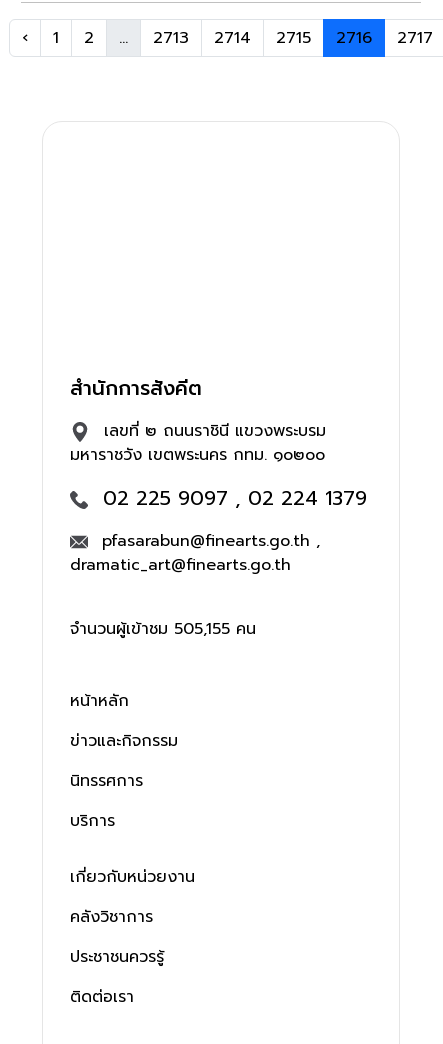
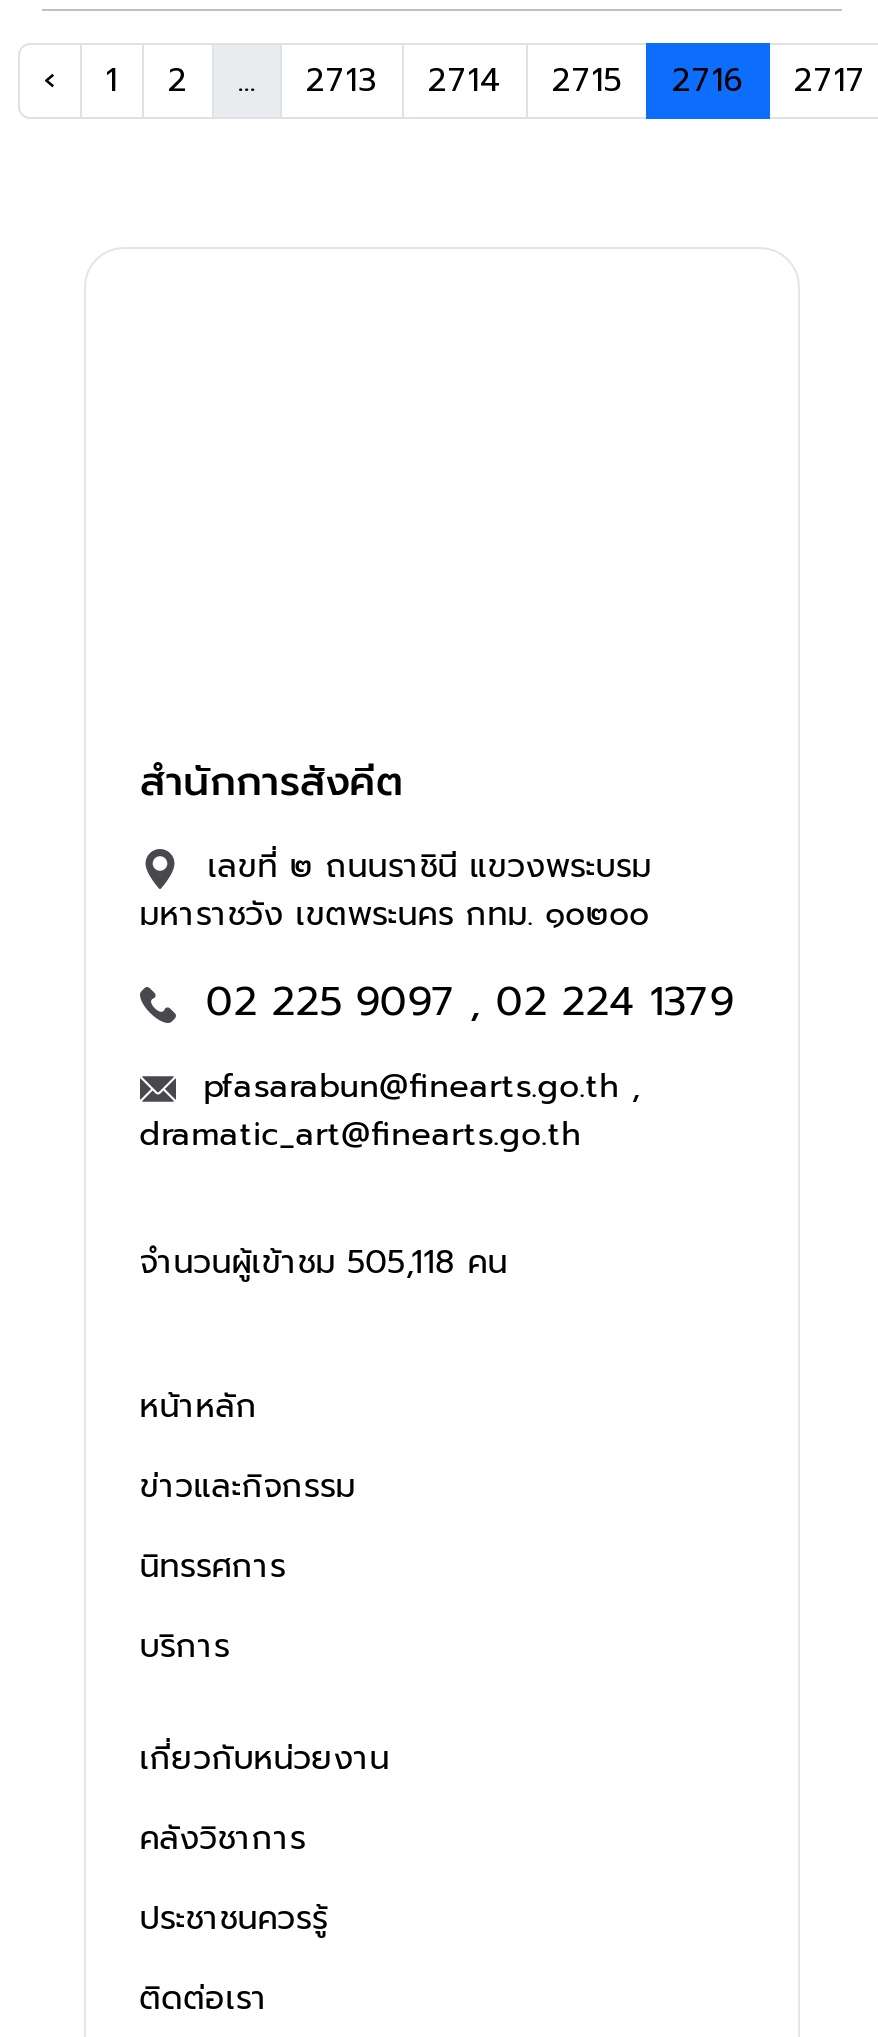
- จำนวนผู้เข้าชม 505,155 คน
+ จำนวนผู้เข้าชม 505,118 คน
